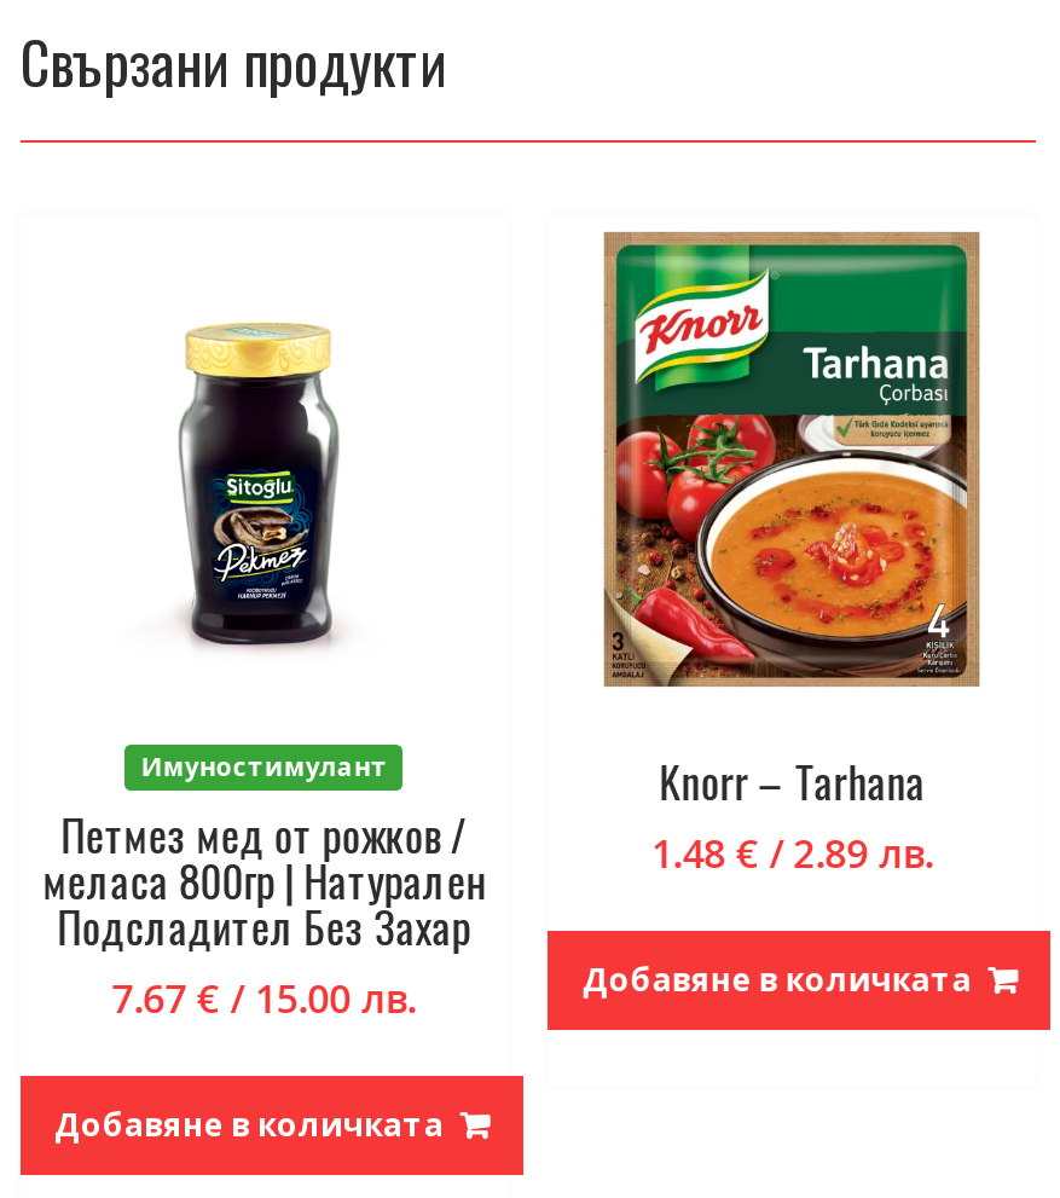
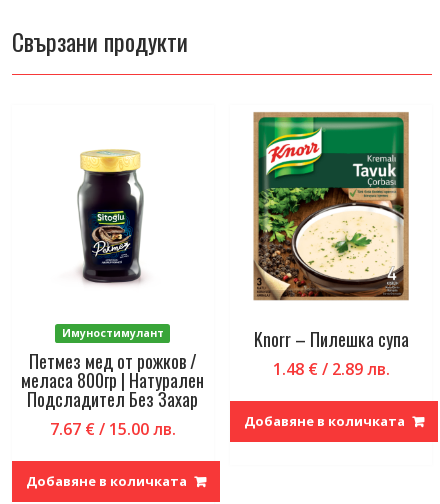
- [image]
- Knorr – Tarhana
+ [image]
+ Knorr – Пилешка супа
